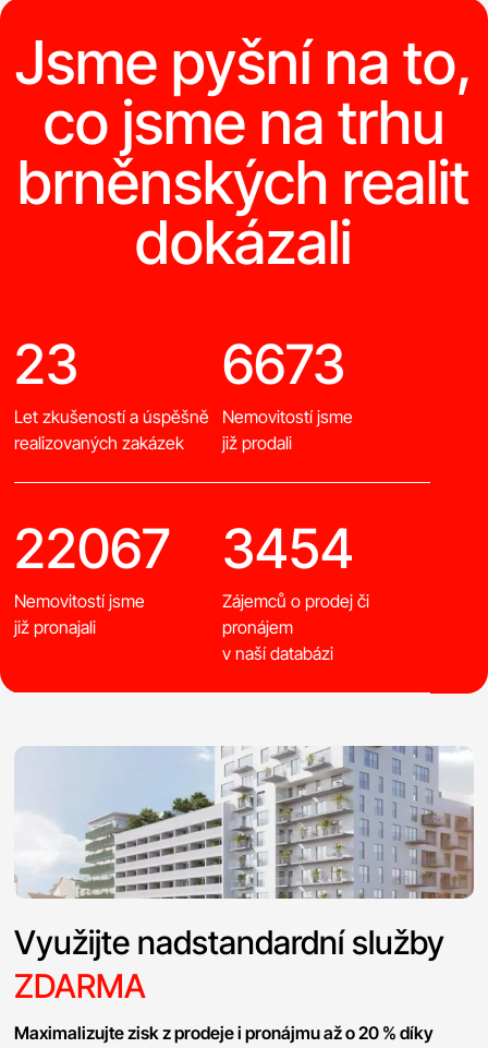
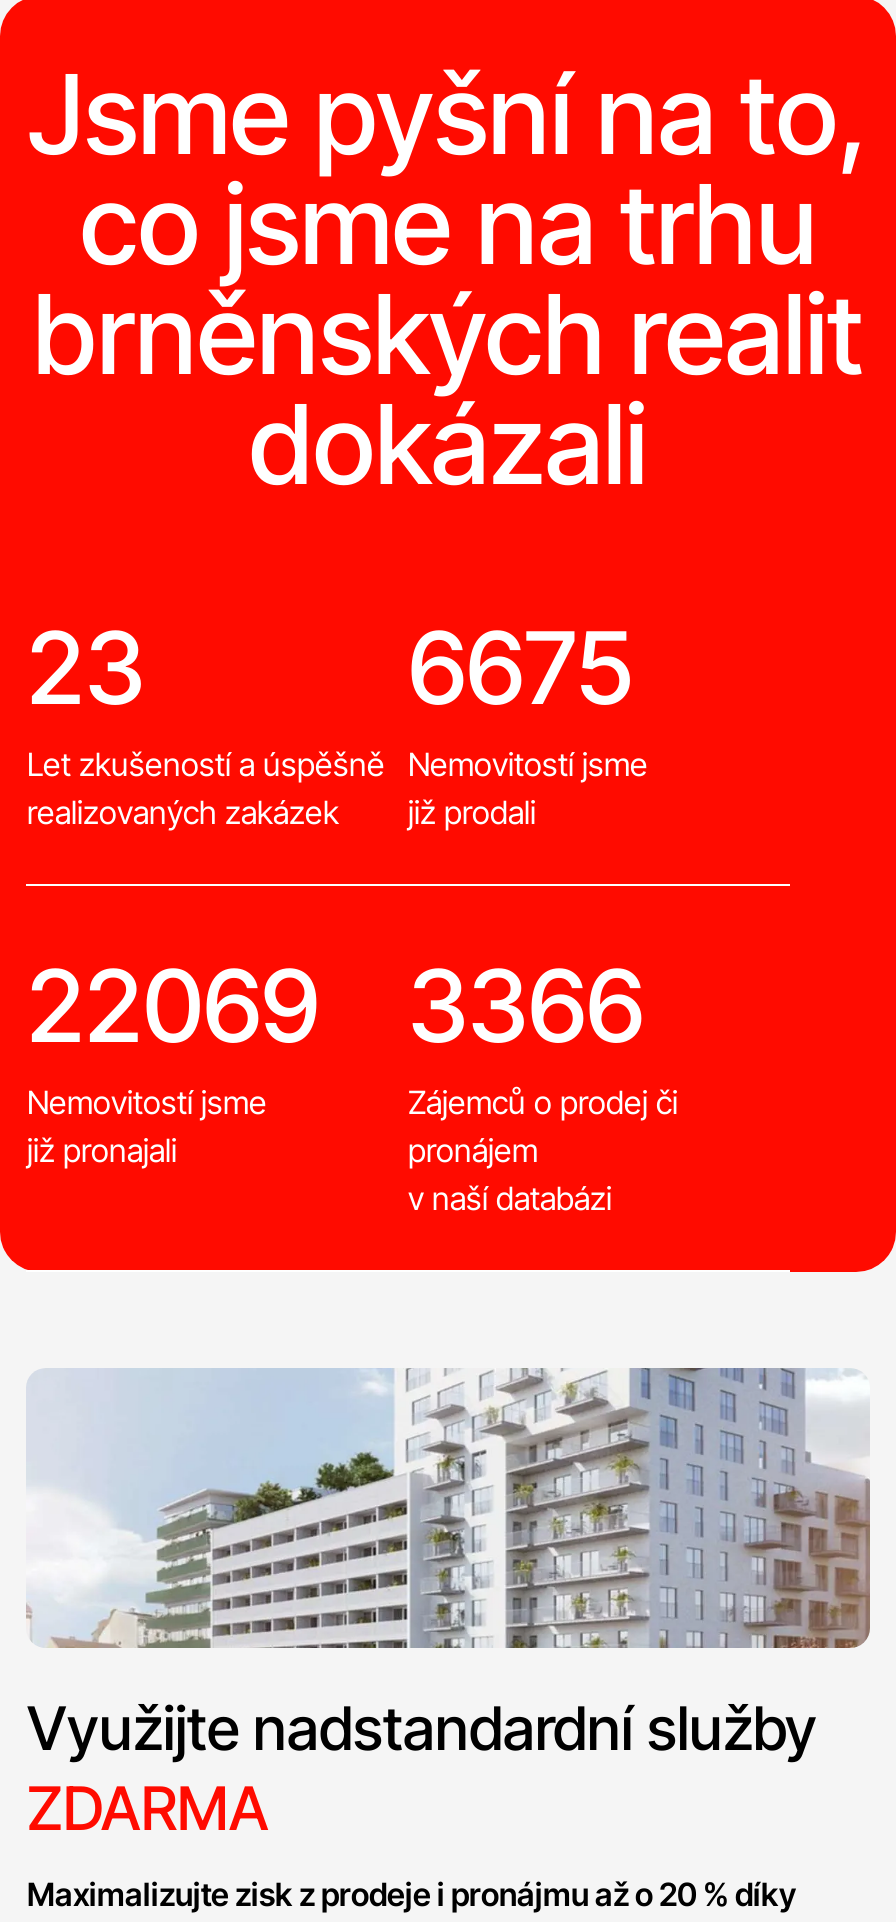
- 6673
+ 6675

- 22067
+ 22069

- 3454
+ 3366
